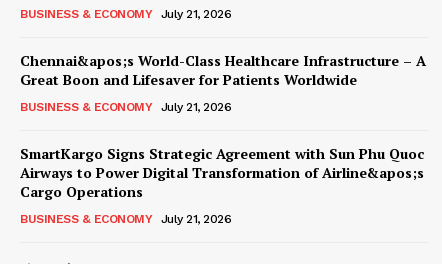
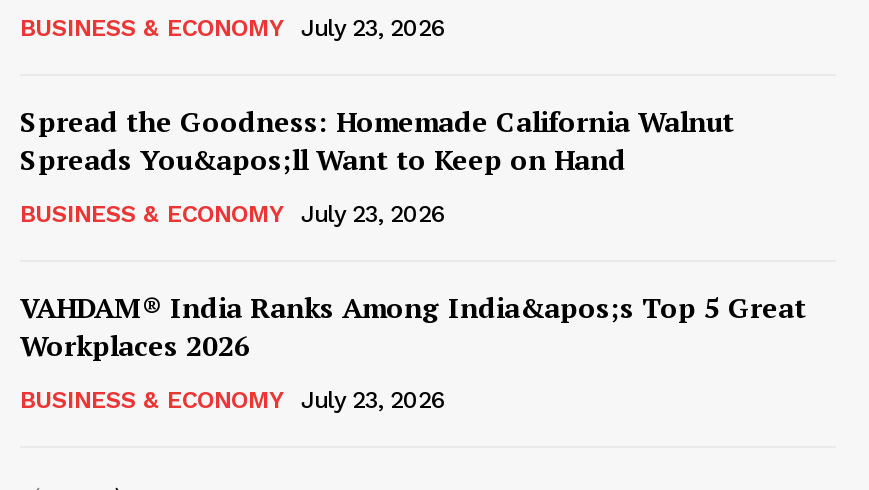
- BUSINESS & ECONOMY July 21, 2026
+ BUSINESS & ECONOMY July 23, 2026

- Chennai&apos;s World-Class Healthcare Infrastructure – A
- Great Boon and Lifesaver for Patients Worldwide
+ Spread the Goodness: Homemade California Walnut
+ Spreads You&apos;ll Want to Keep on Hand

- BUSINESS & ECONOMY July 21, 2026
+ BUSINESS & ECONOMY July 23, 2026

- SmartKargo Signs Strategic Agreement with Sun Phu Quoc
- Airways to Power Digital Transformation of Airline&apos;s
- Cargo Operations
+ VAHDAM® India Ranks Among India&apos;s Top 5 Great
+ Workplaces 2026

- BUSINESS & ECONOMY July 21, 2026
+ BUSINESS & ECONOMY July 23, 2026
